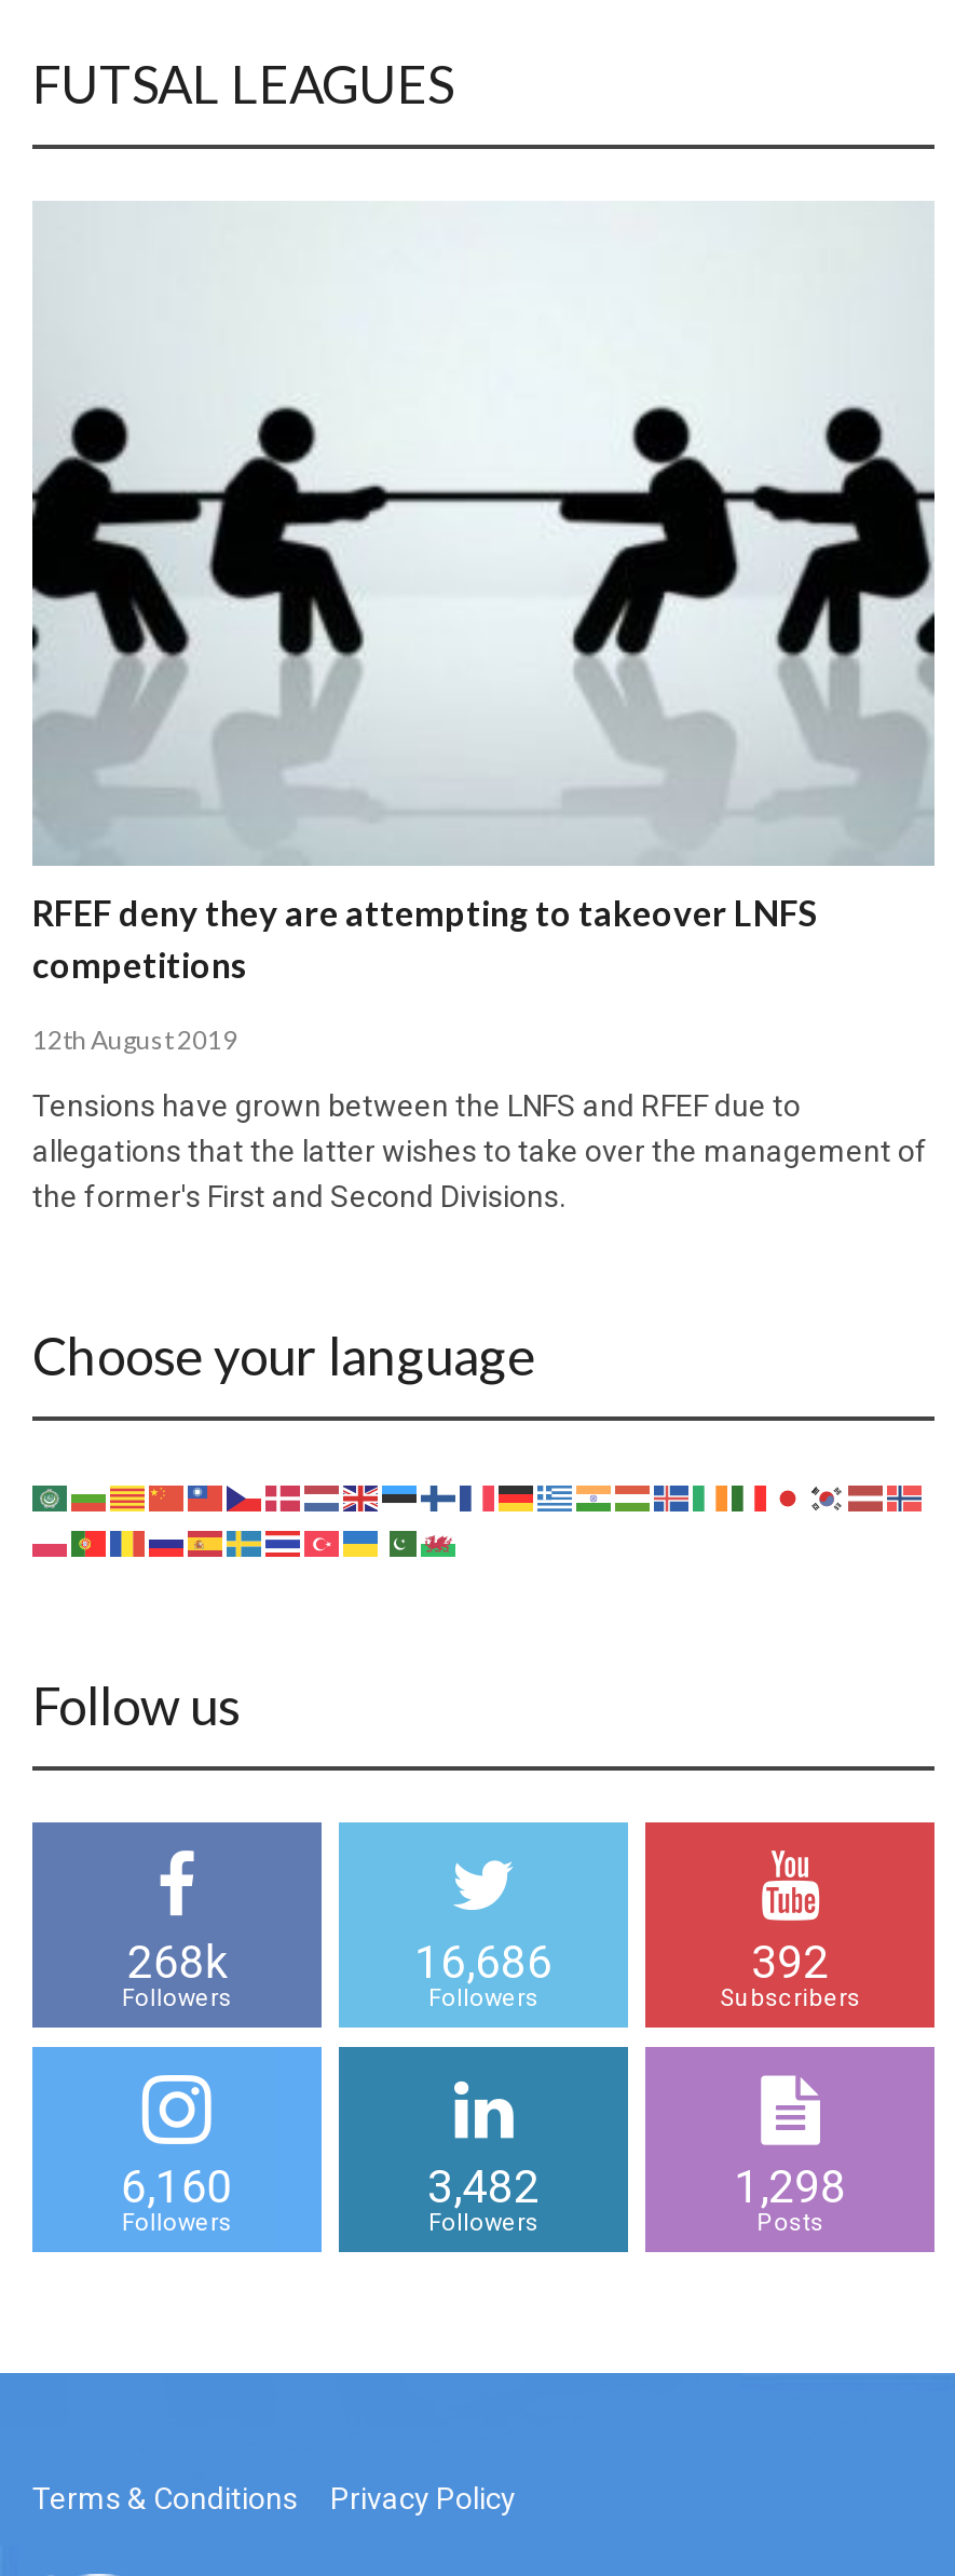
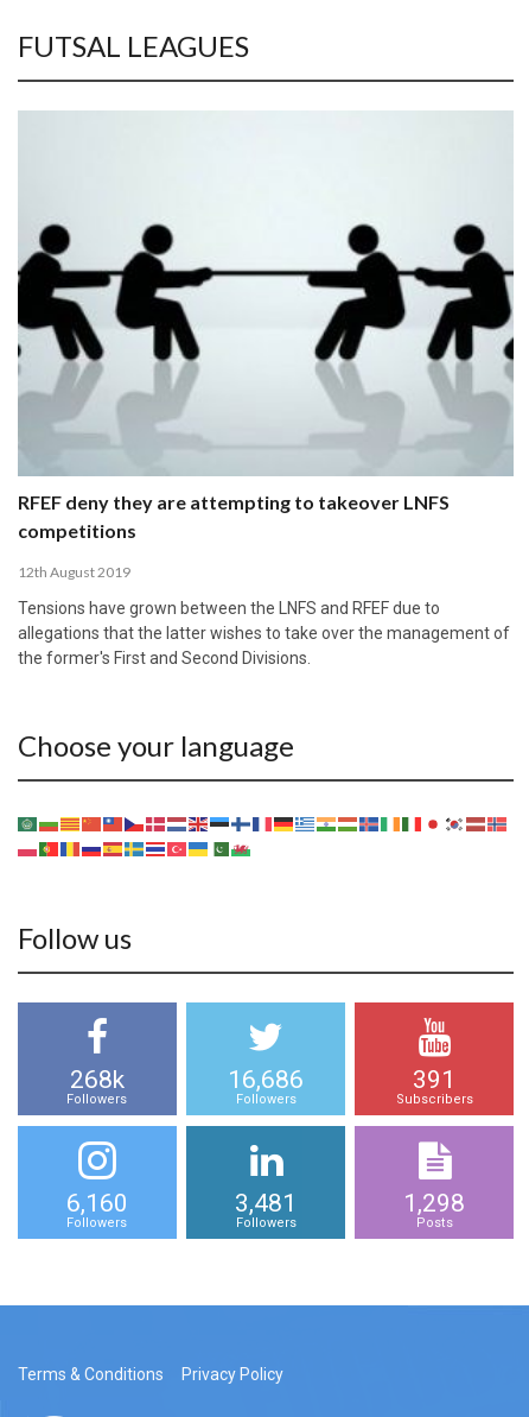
- 392
+ 391

- 3,482
+ 3,481
